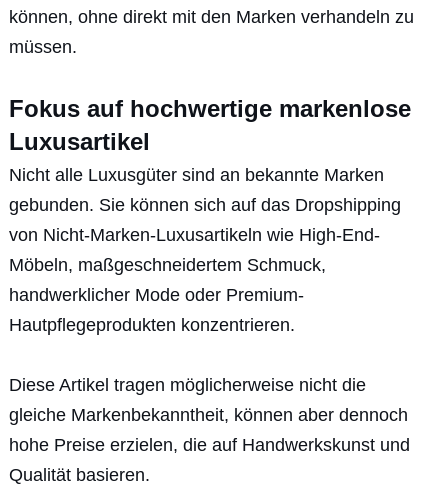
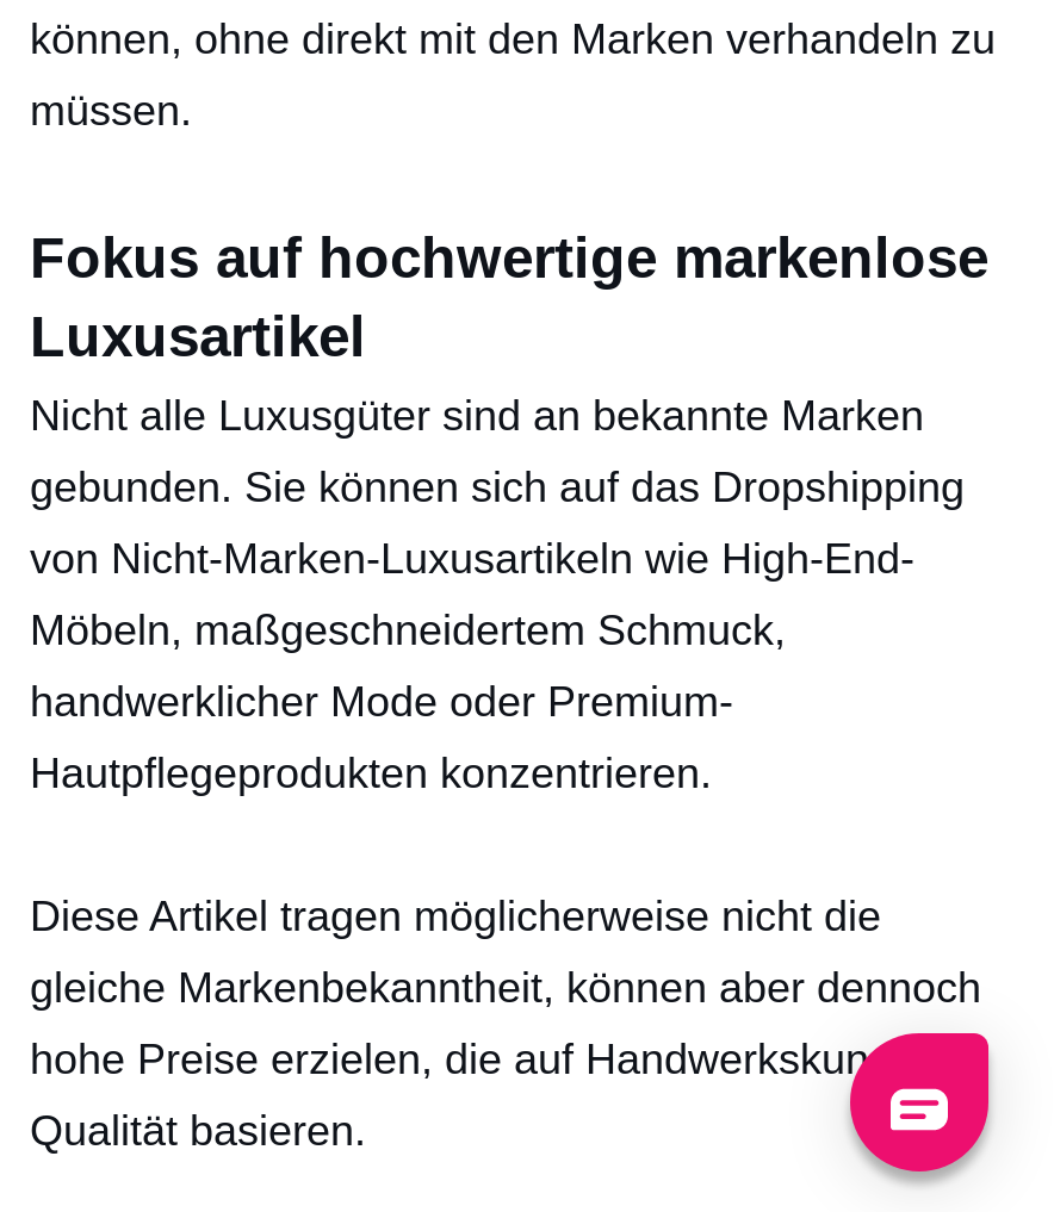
+ [image]
